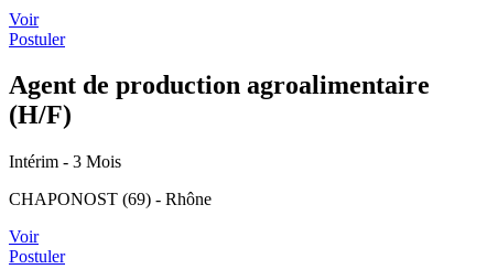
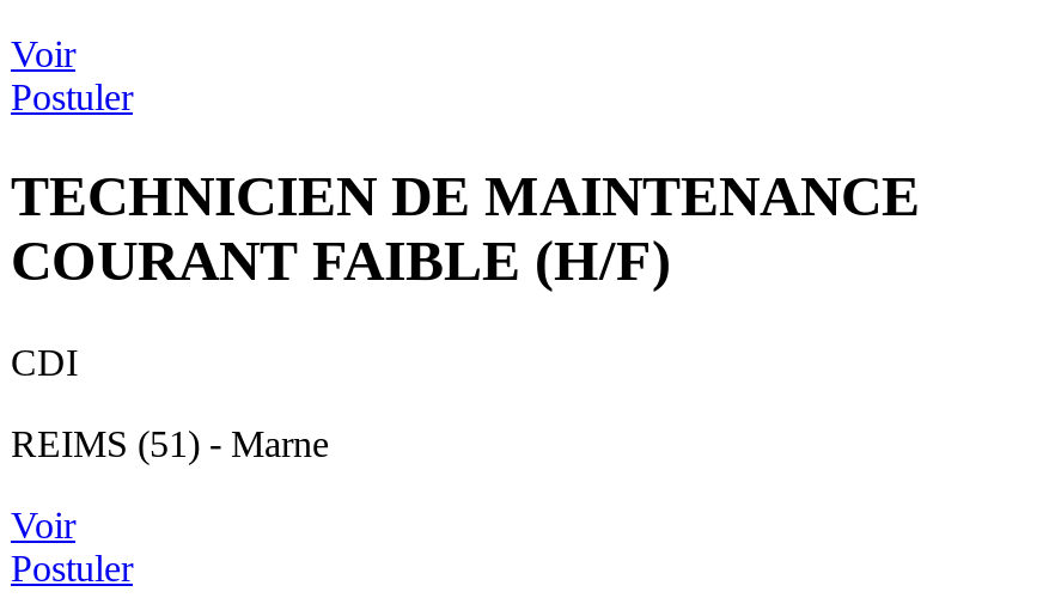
- Agent de production agroalimentaire
- (H/F)
+ TECHNICIEN DE MAINTENANCE
+ COURANT FAIBLE (H/F)

- Intérim - 3 Mois
+ CDI

- CHAPONOST (69) - Rhône
+ REIMS (51) - Marne
